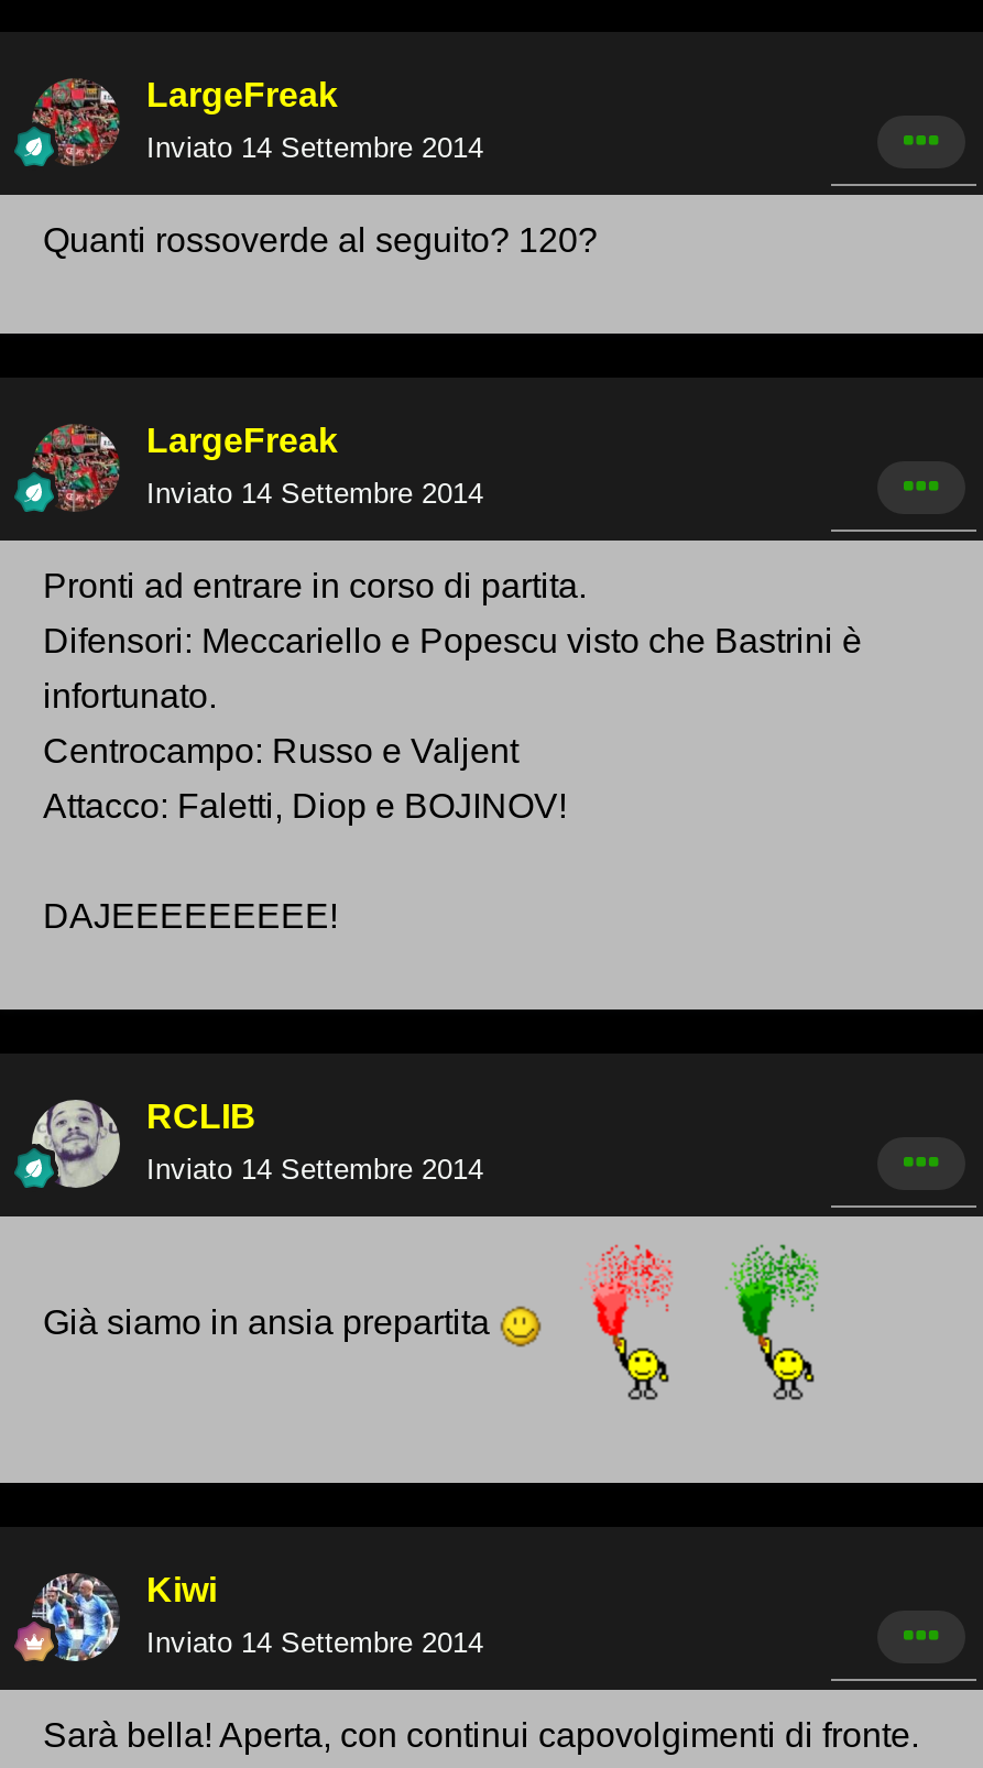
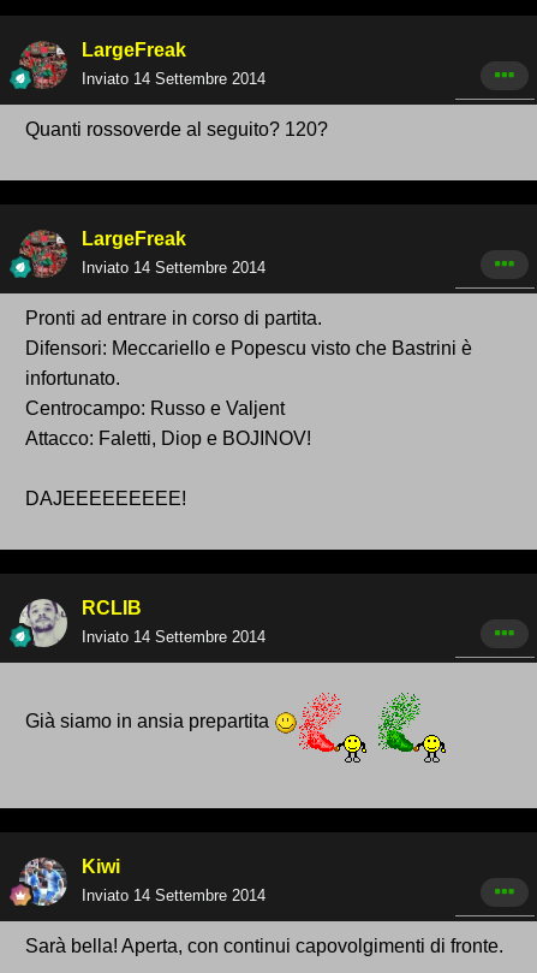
- [image]
+ [image]

- [image]
+ [image]
